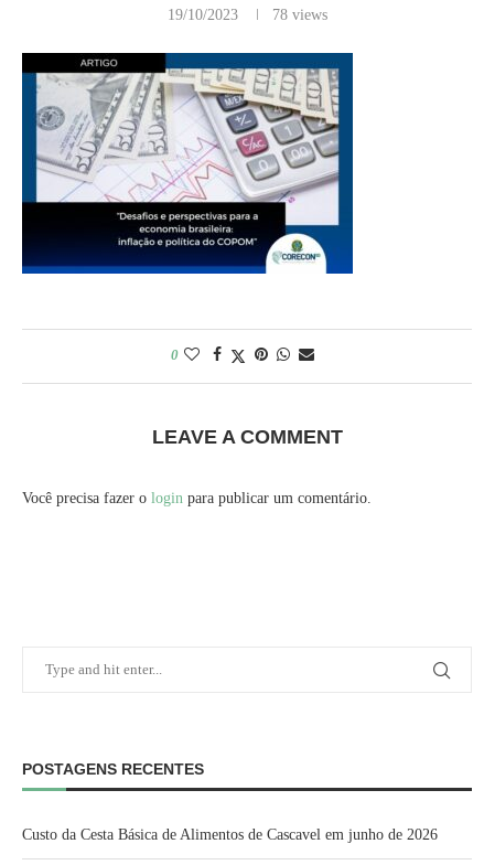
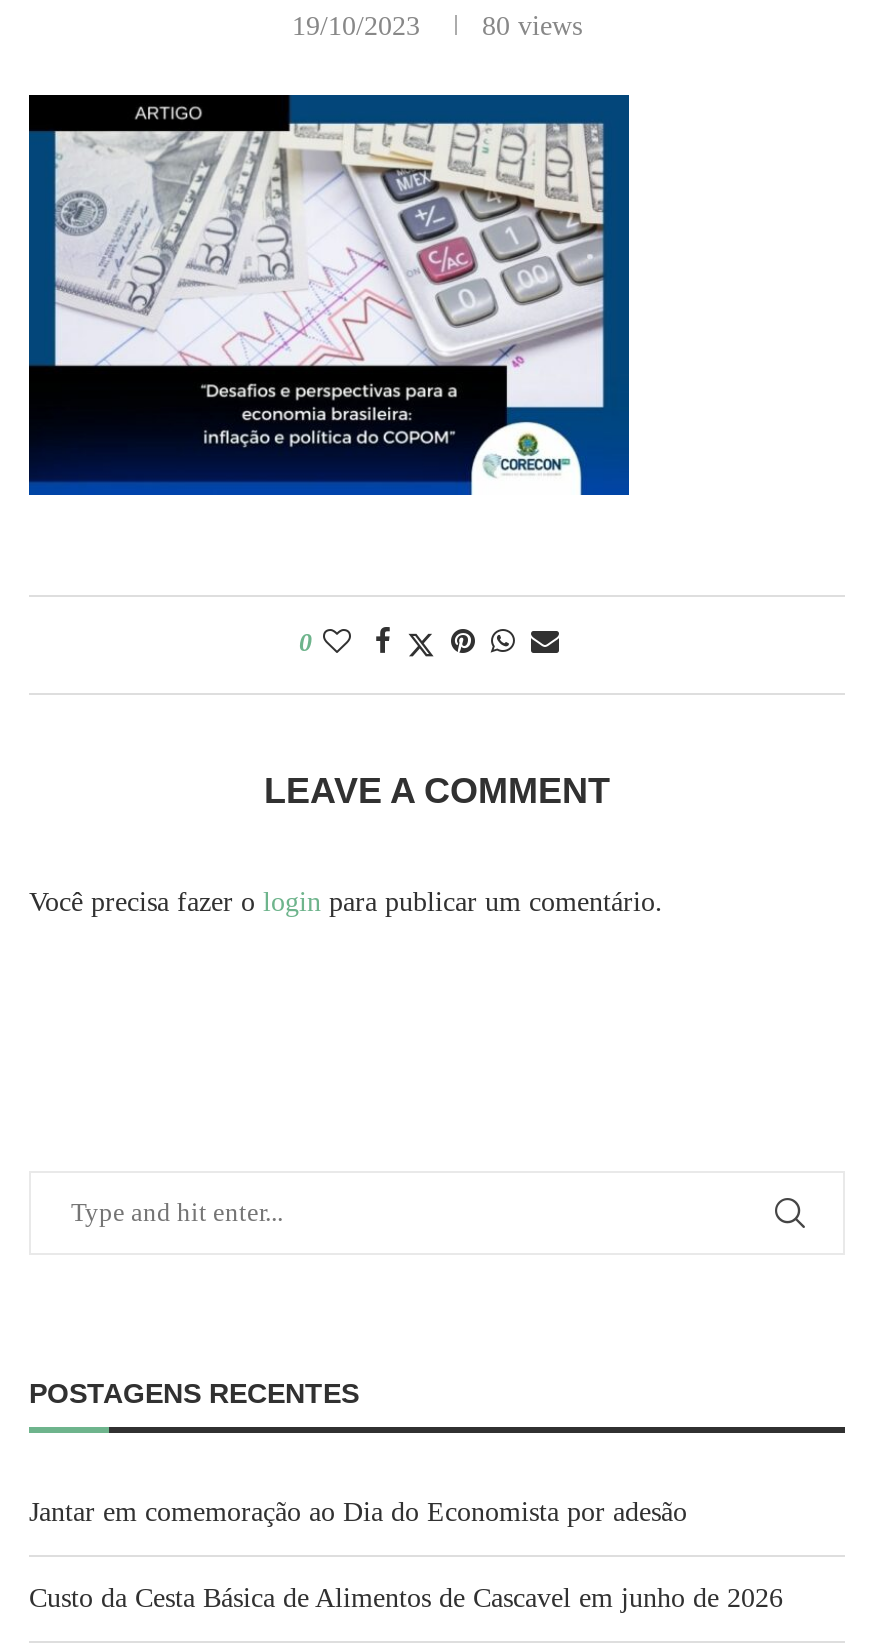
- 78 views
+ 80 views

+ Jantar em comemoração ao Dia do Economista por adesão
